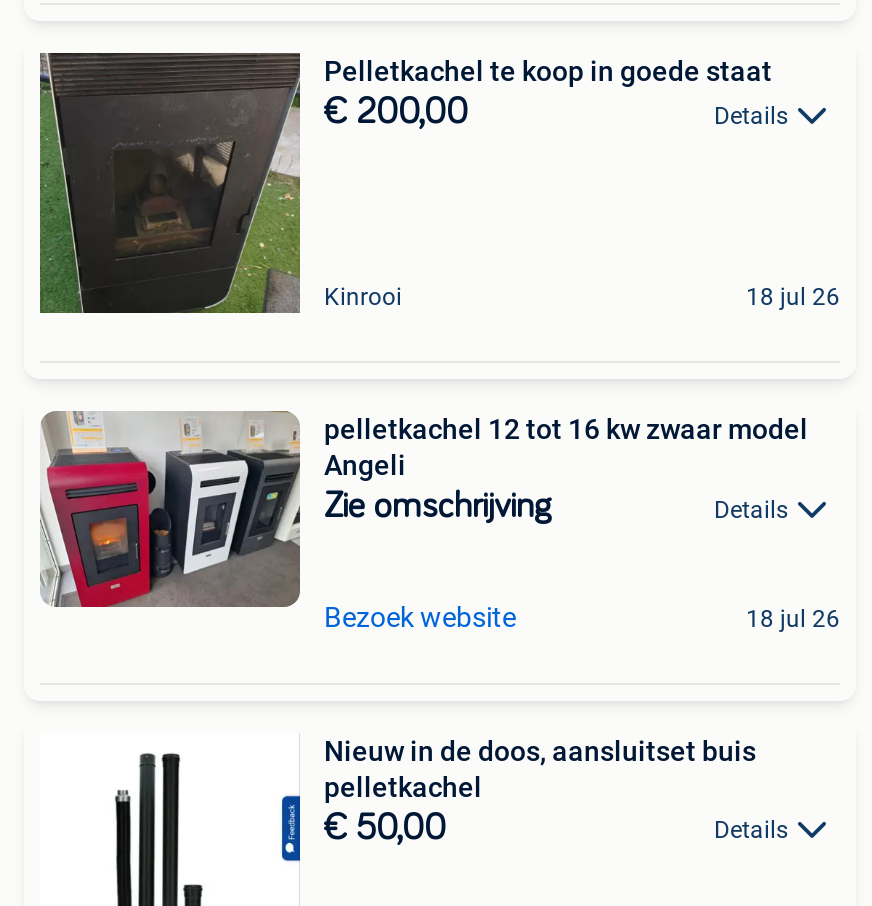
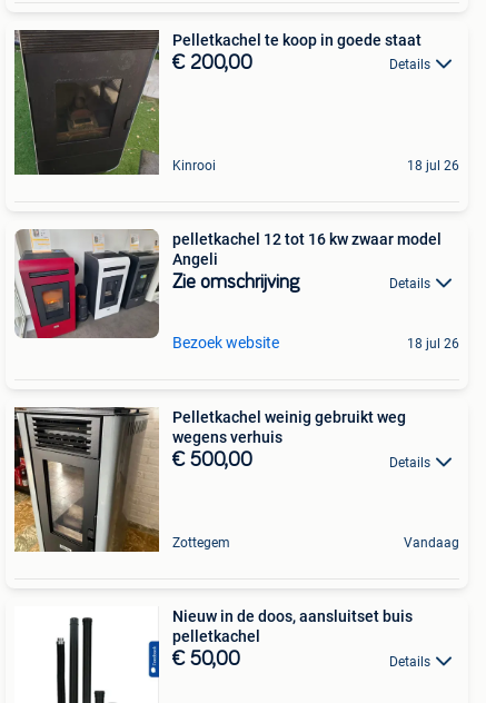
+ [image]
+ Pelletkachel weinig gebruikt weg
+ wegens verhuis
+ € 500,00
+ Details

+ Zottegem
+ Vandaag
